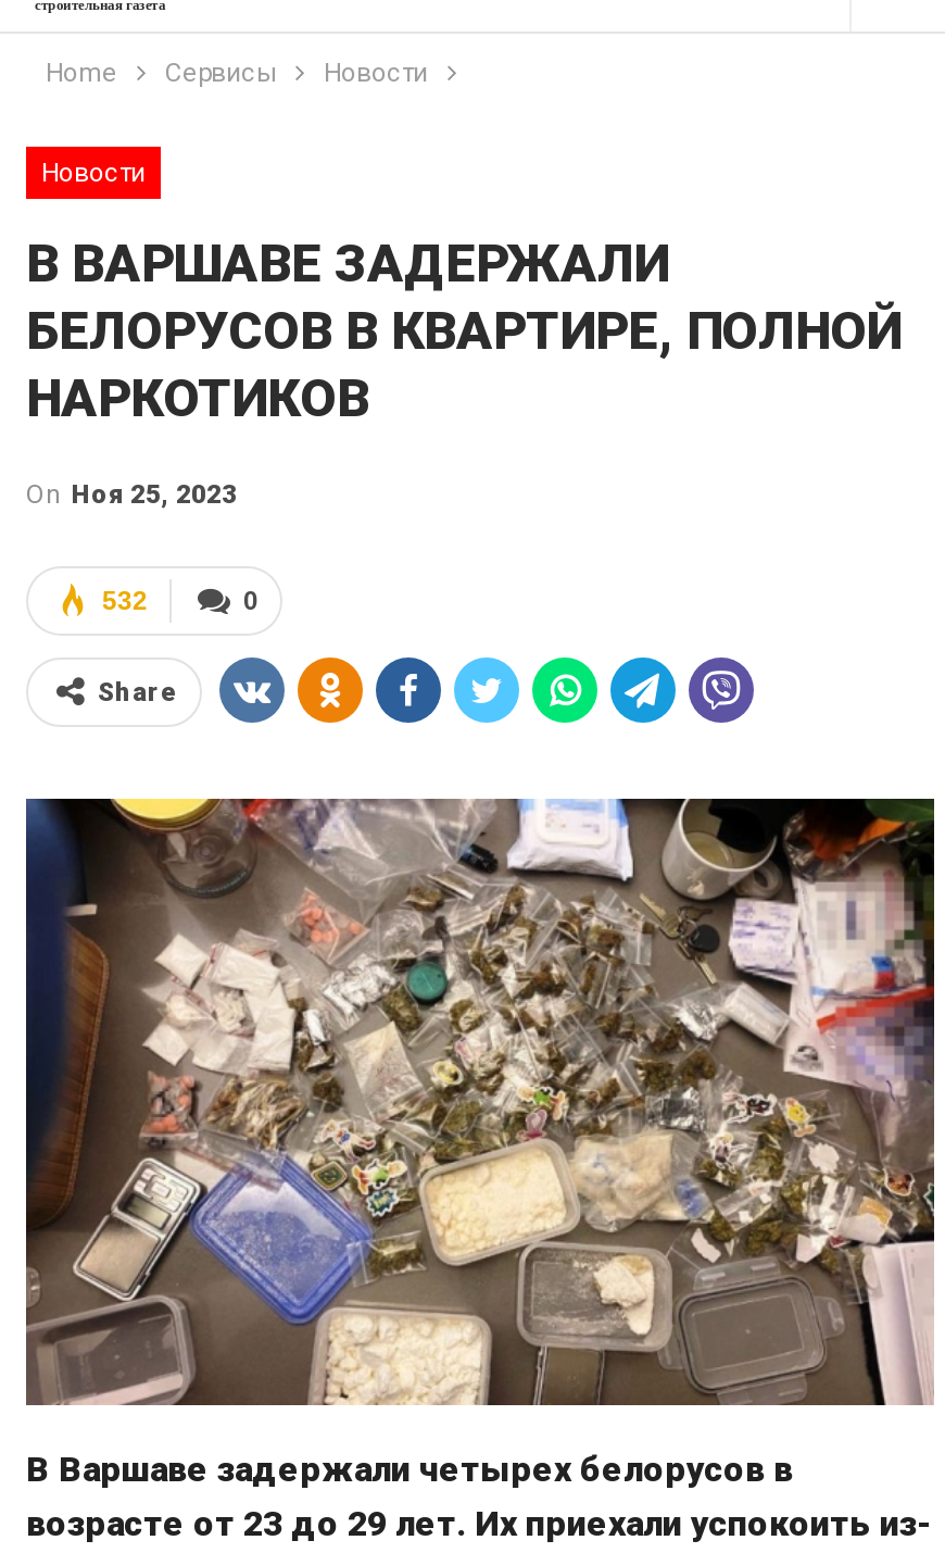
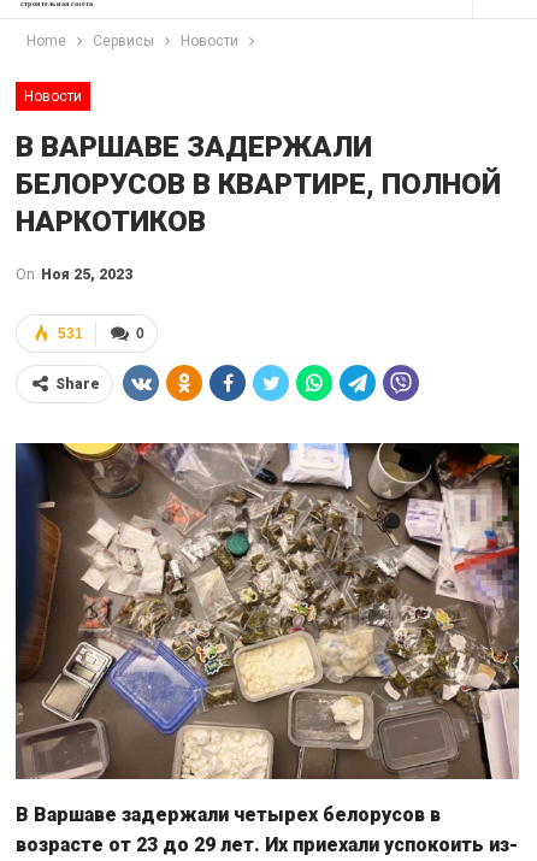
- 532
+ 531
